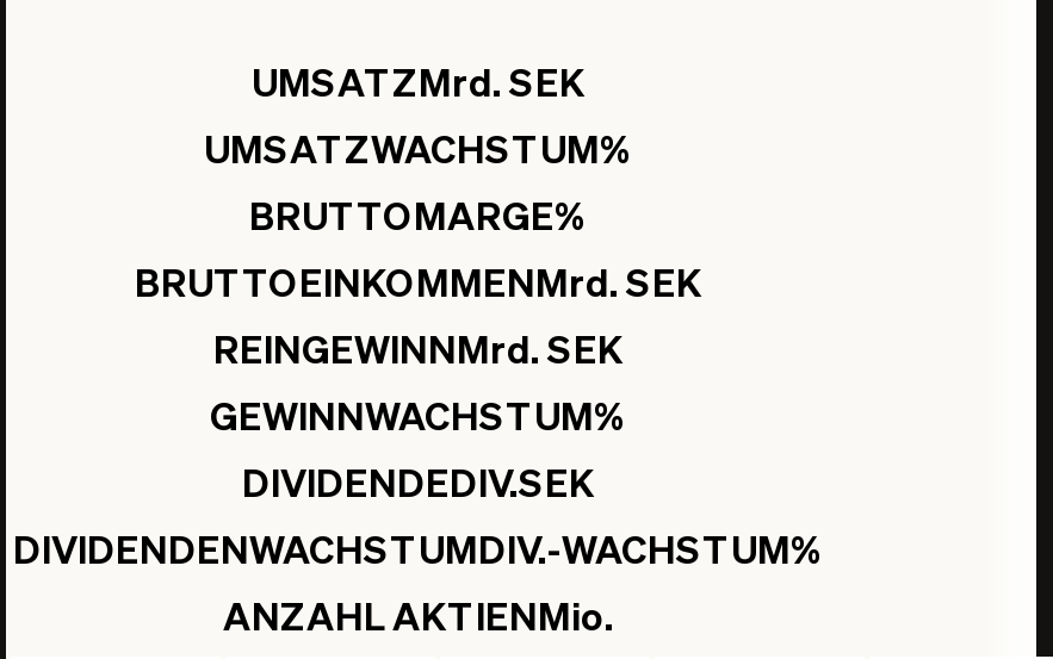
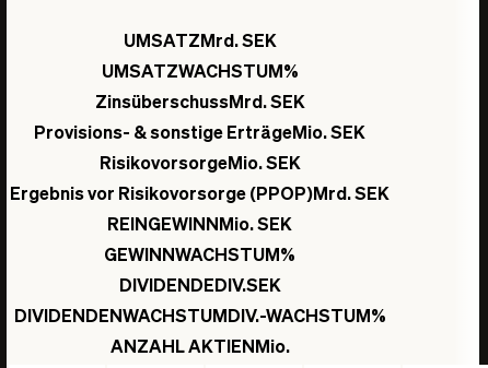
- BRUTTOMARGE%
- BRUTTOEINKOMMENMrd. SEK
- REINGEWINNMrd. SEK
+ ZinsüberschussMrd. SEK
+ Provisions- & sonstige ErträgeMio. SEK
+ RisikovorsorgeMio. SEK
+ Ergebnis vor Risikovorsorge (PPOP)Mrd. SEK
+ REINGEWINNMio. SEK
